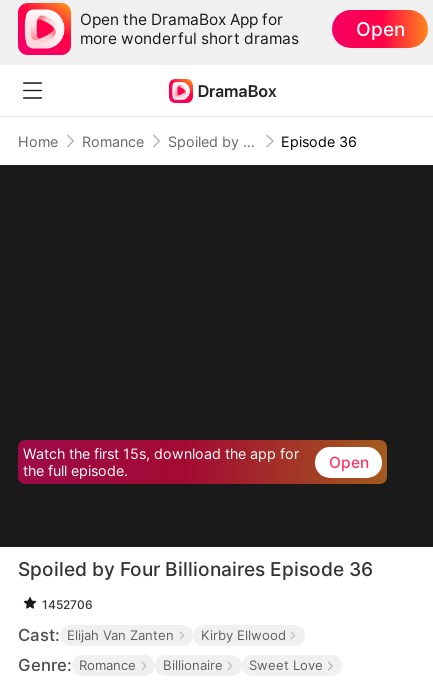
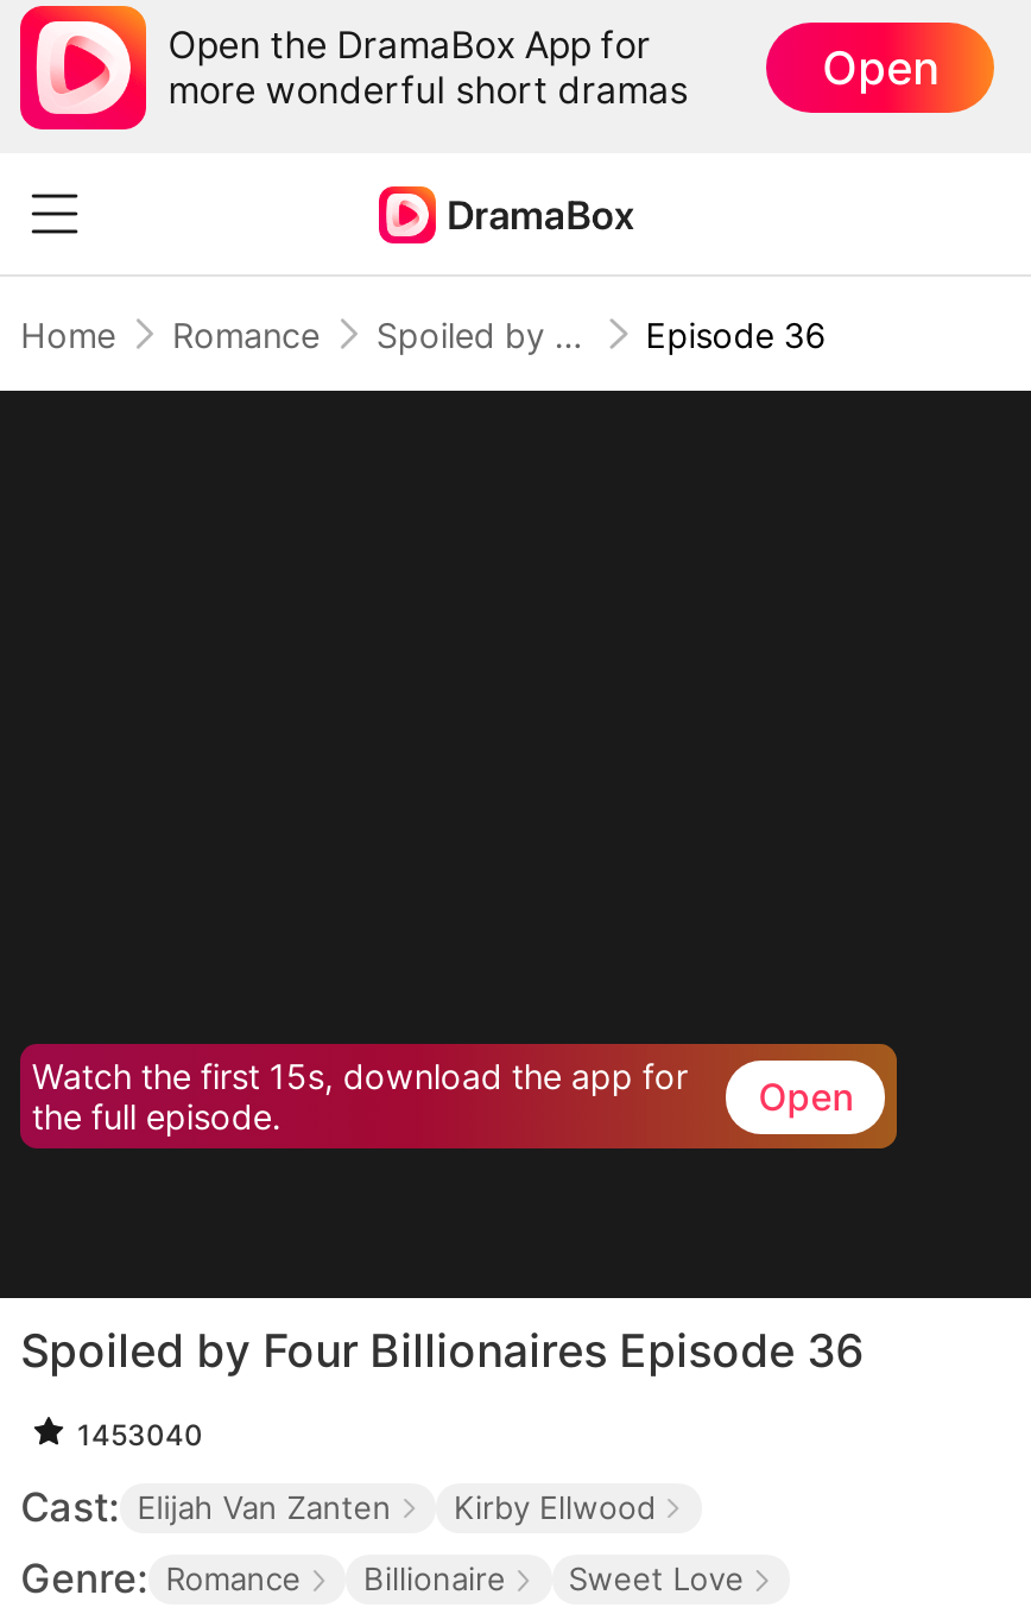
- 1452706
+ 1453040
